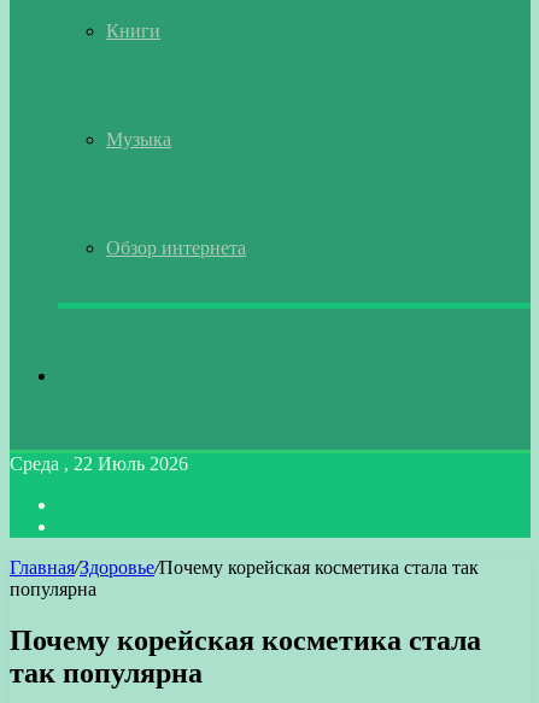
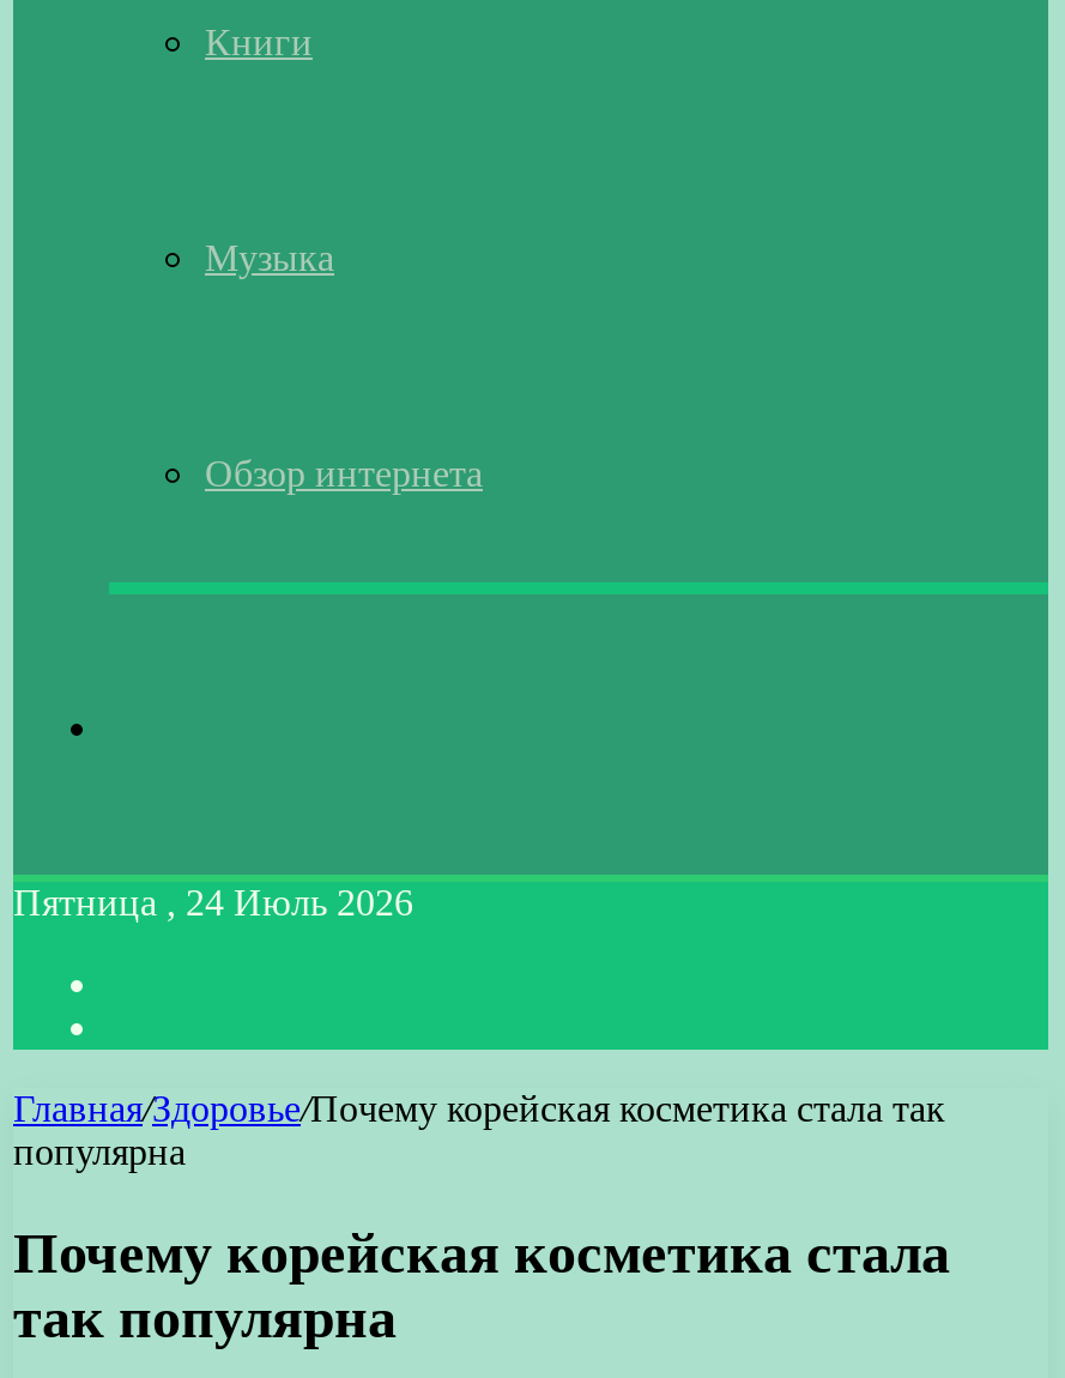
- Среда , 22 Июль 2026
+ Пятница , 24 Июль 2026
